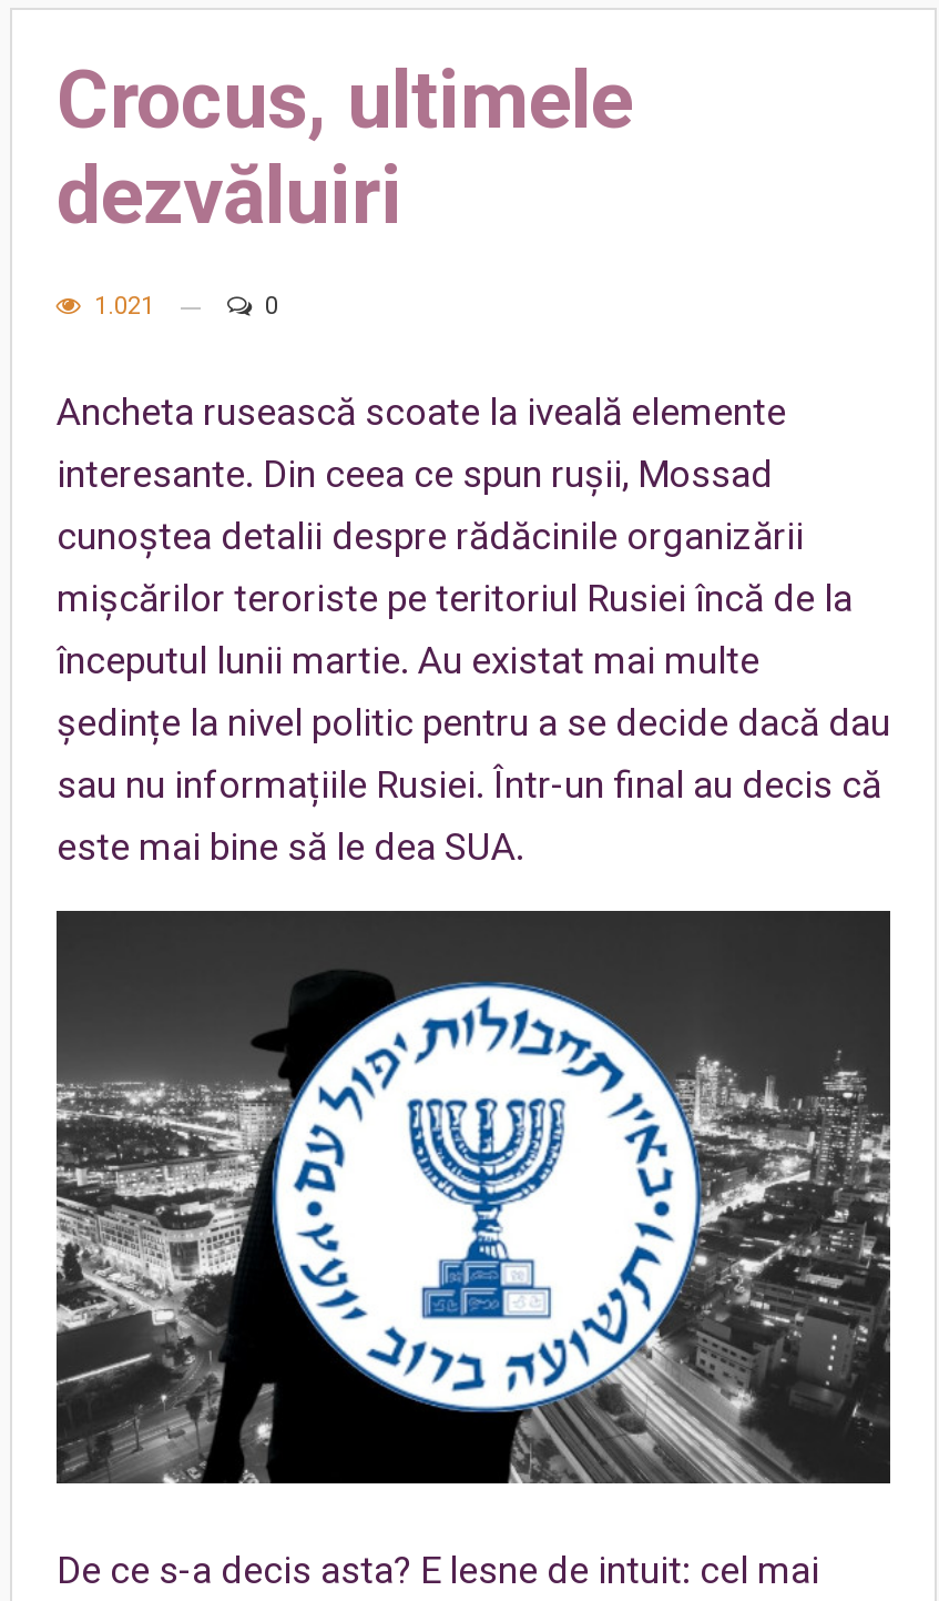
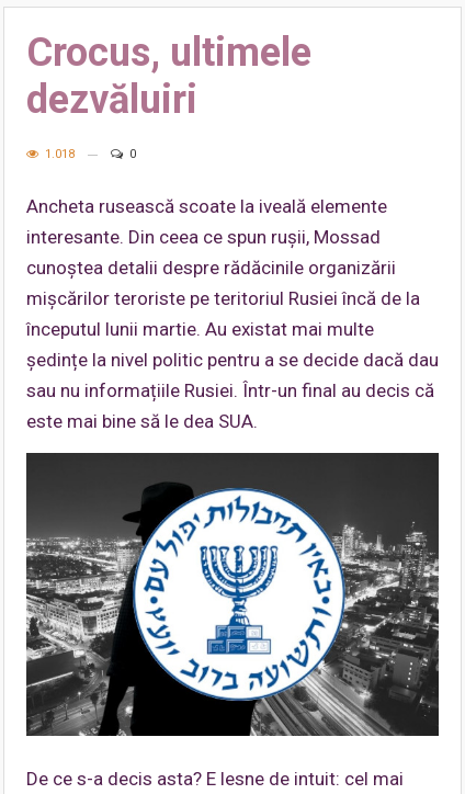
- 1.021
+ 1.018
